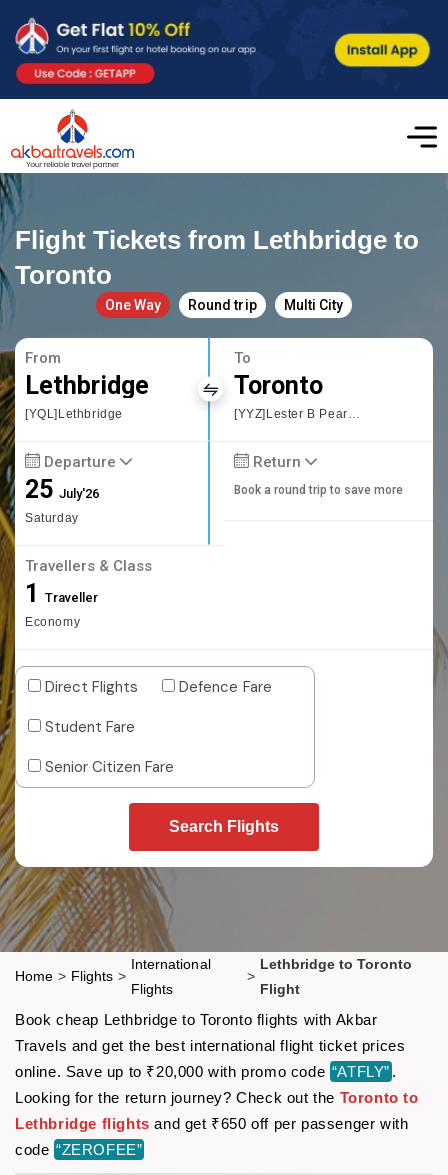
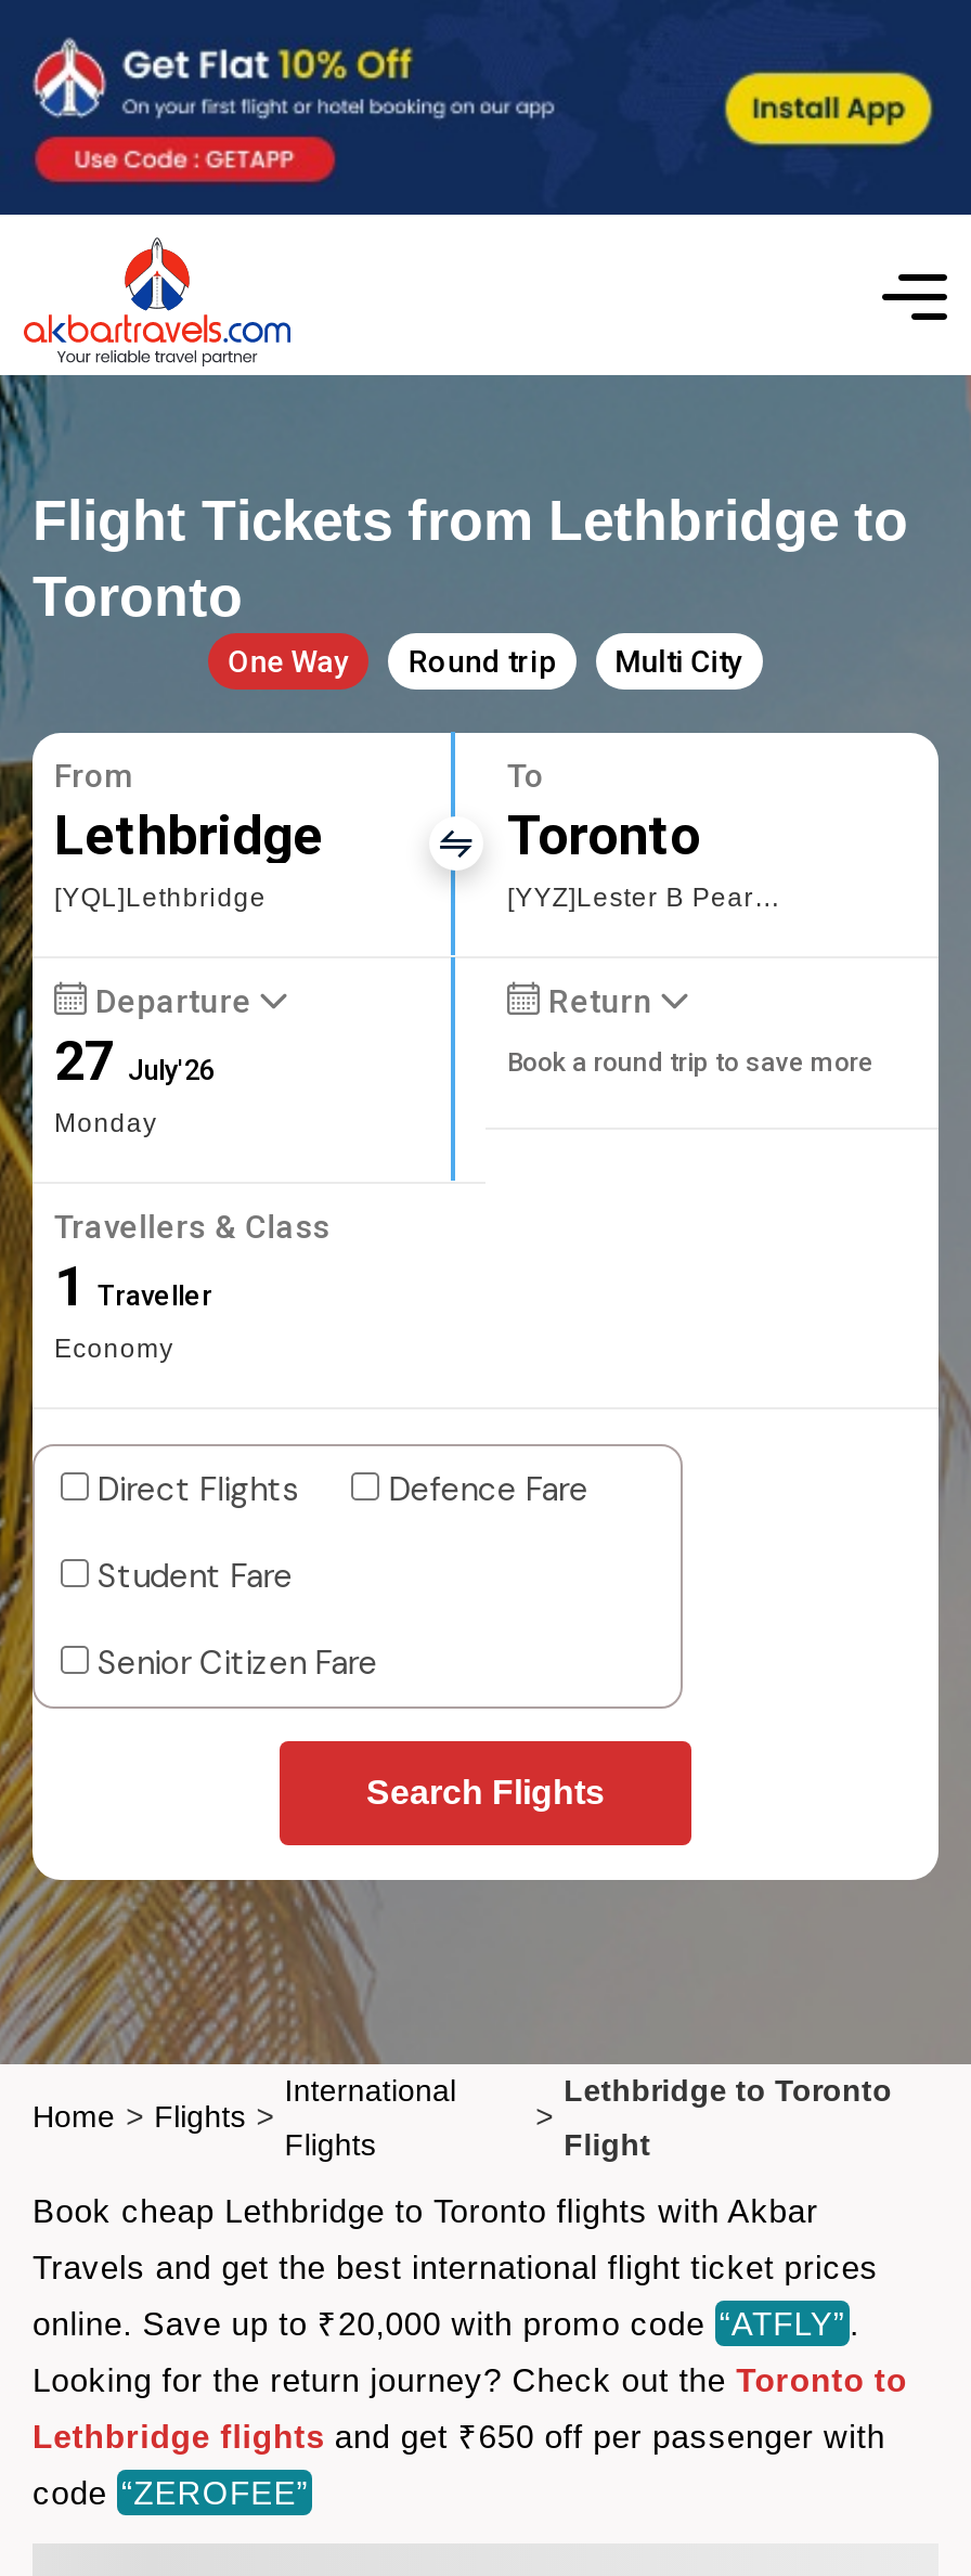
- 25 July'26
- Saturday
+ 27 July'26
+ Monday
